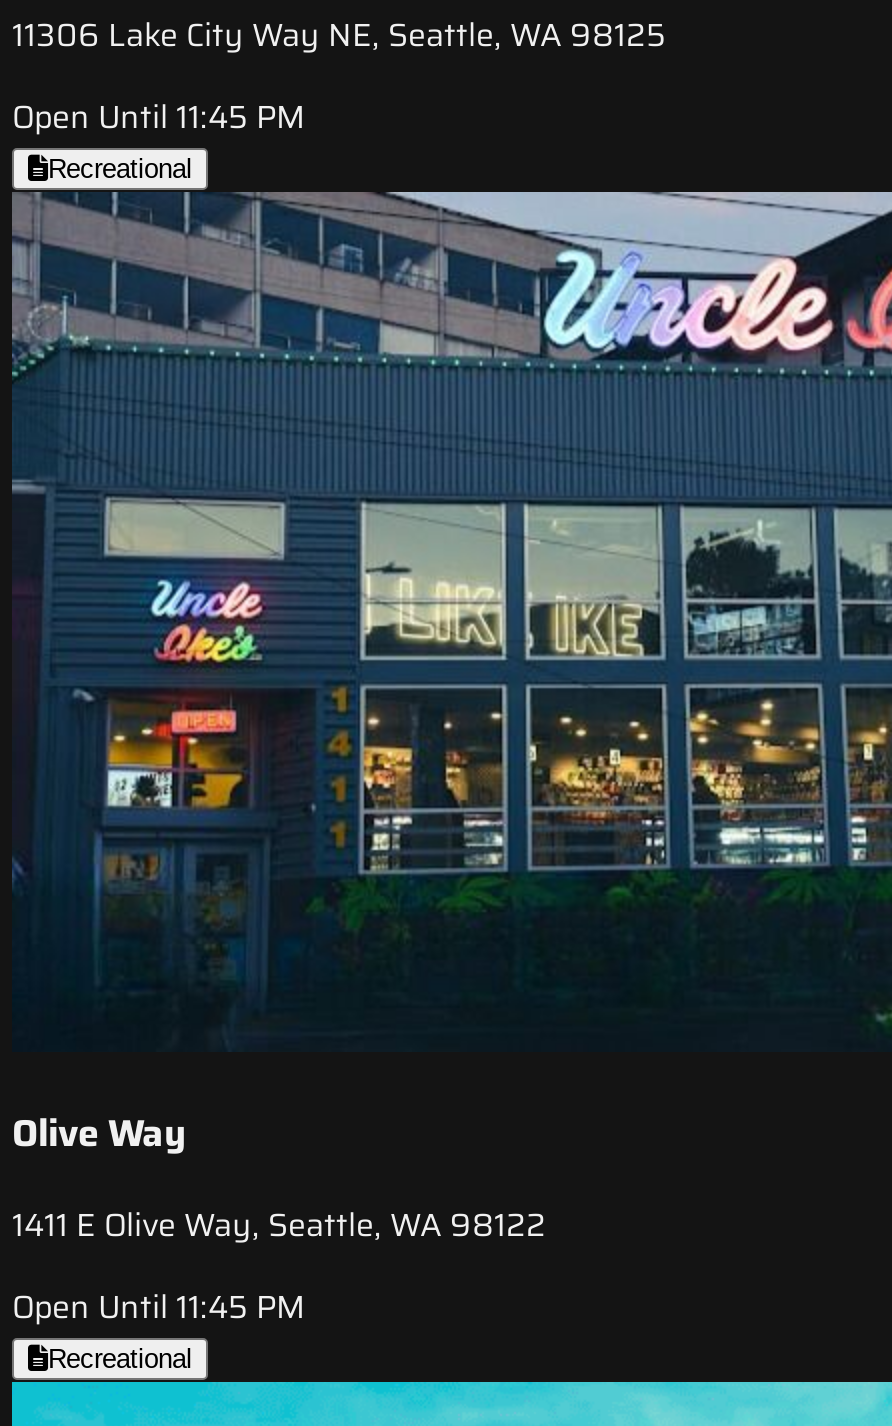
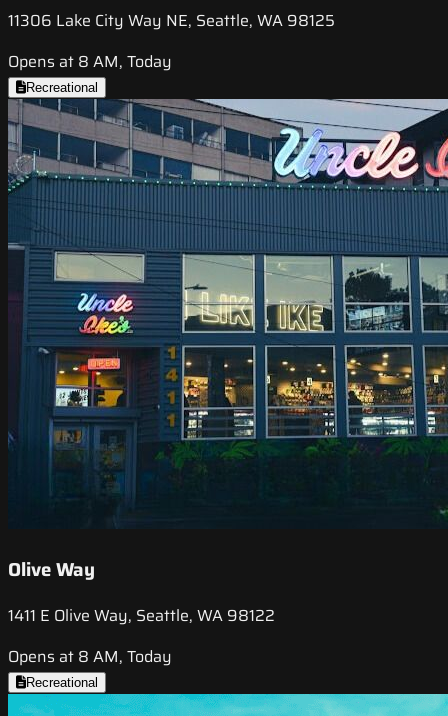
- Open Until 11:45 PM
+ Opens at 8 AM, Today

- Open Until 11:45 PM
+ Opens at 8 AM, Today
